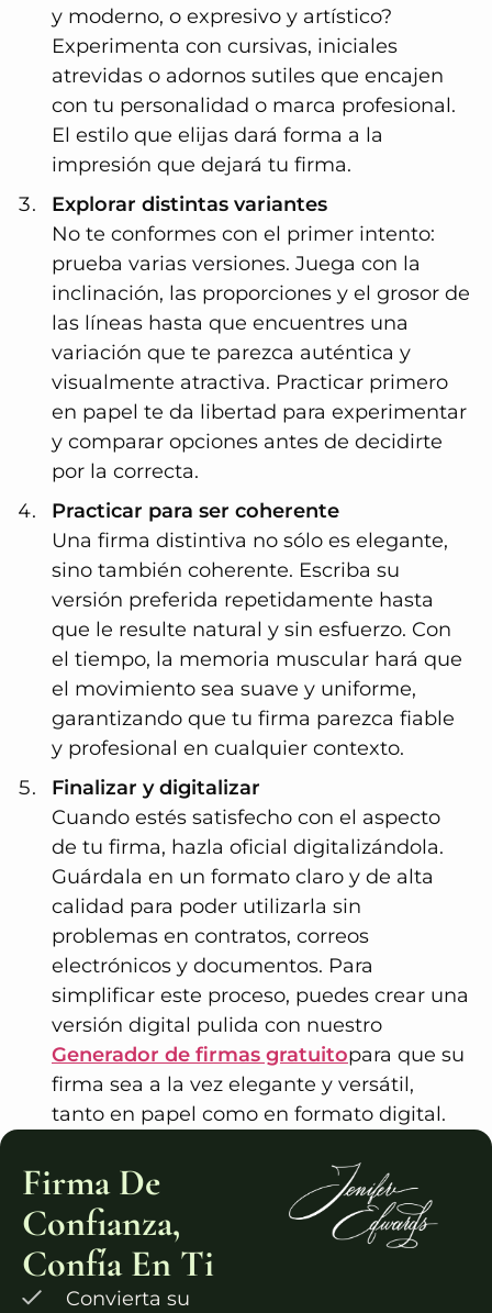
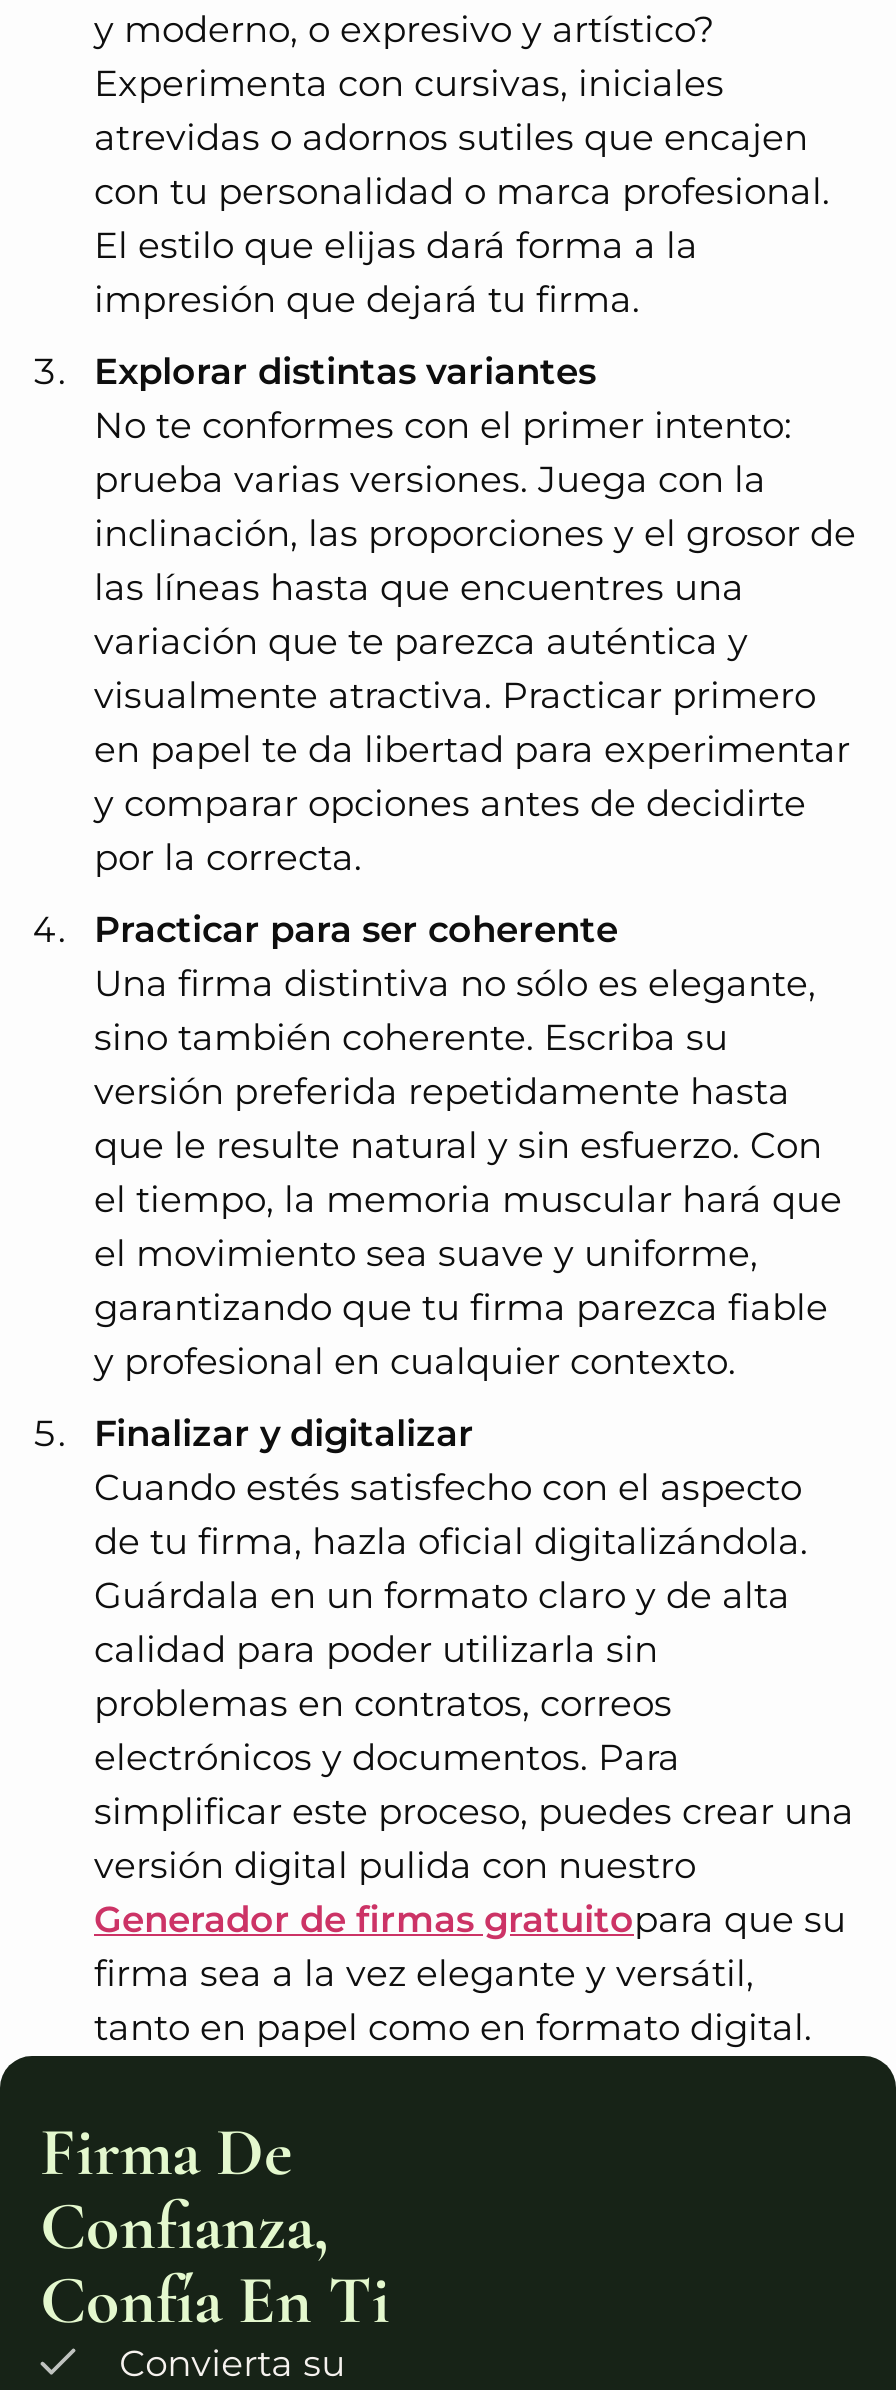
- [image]
